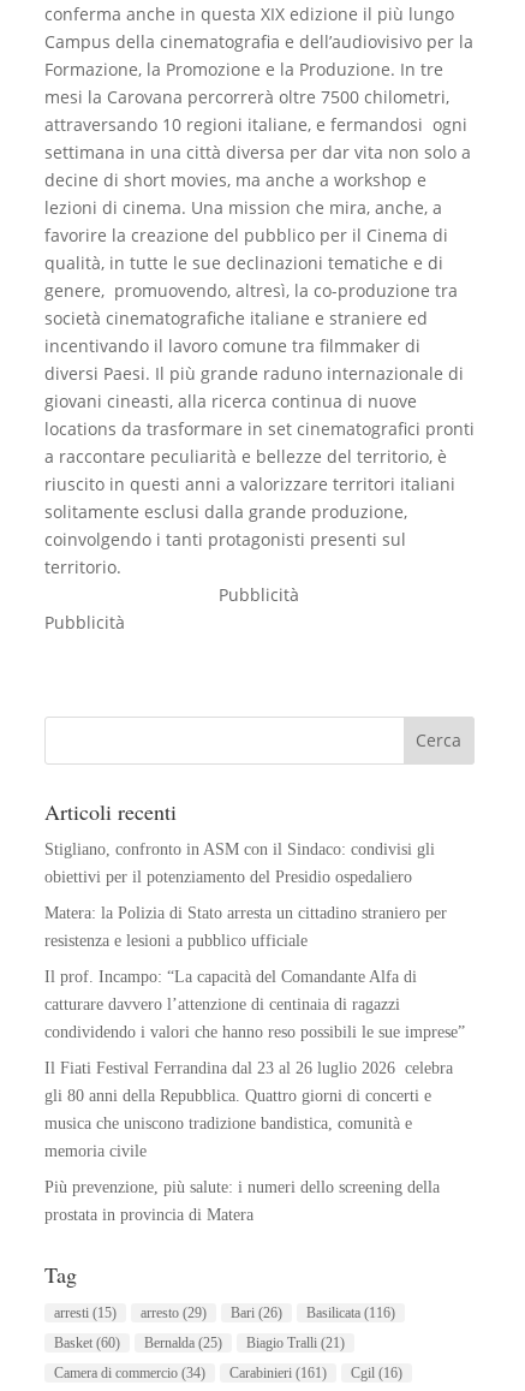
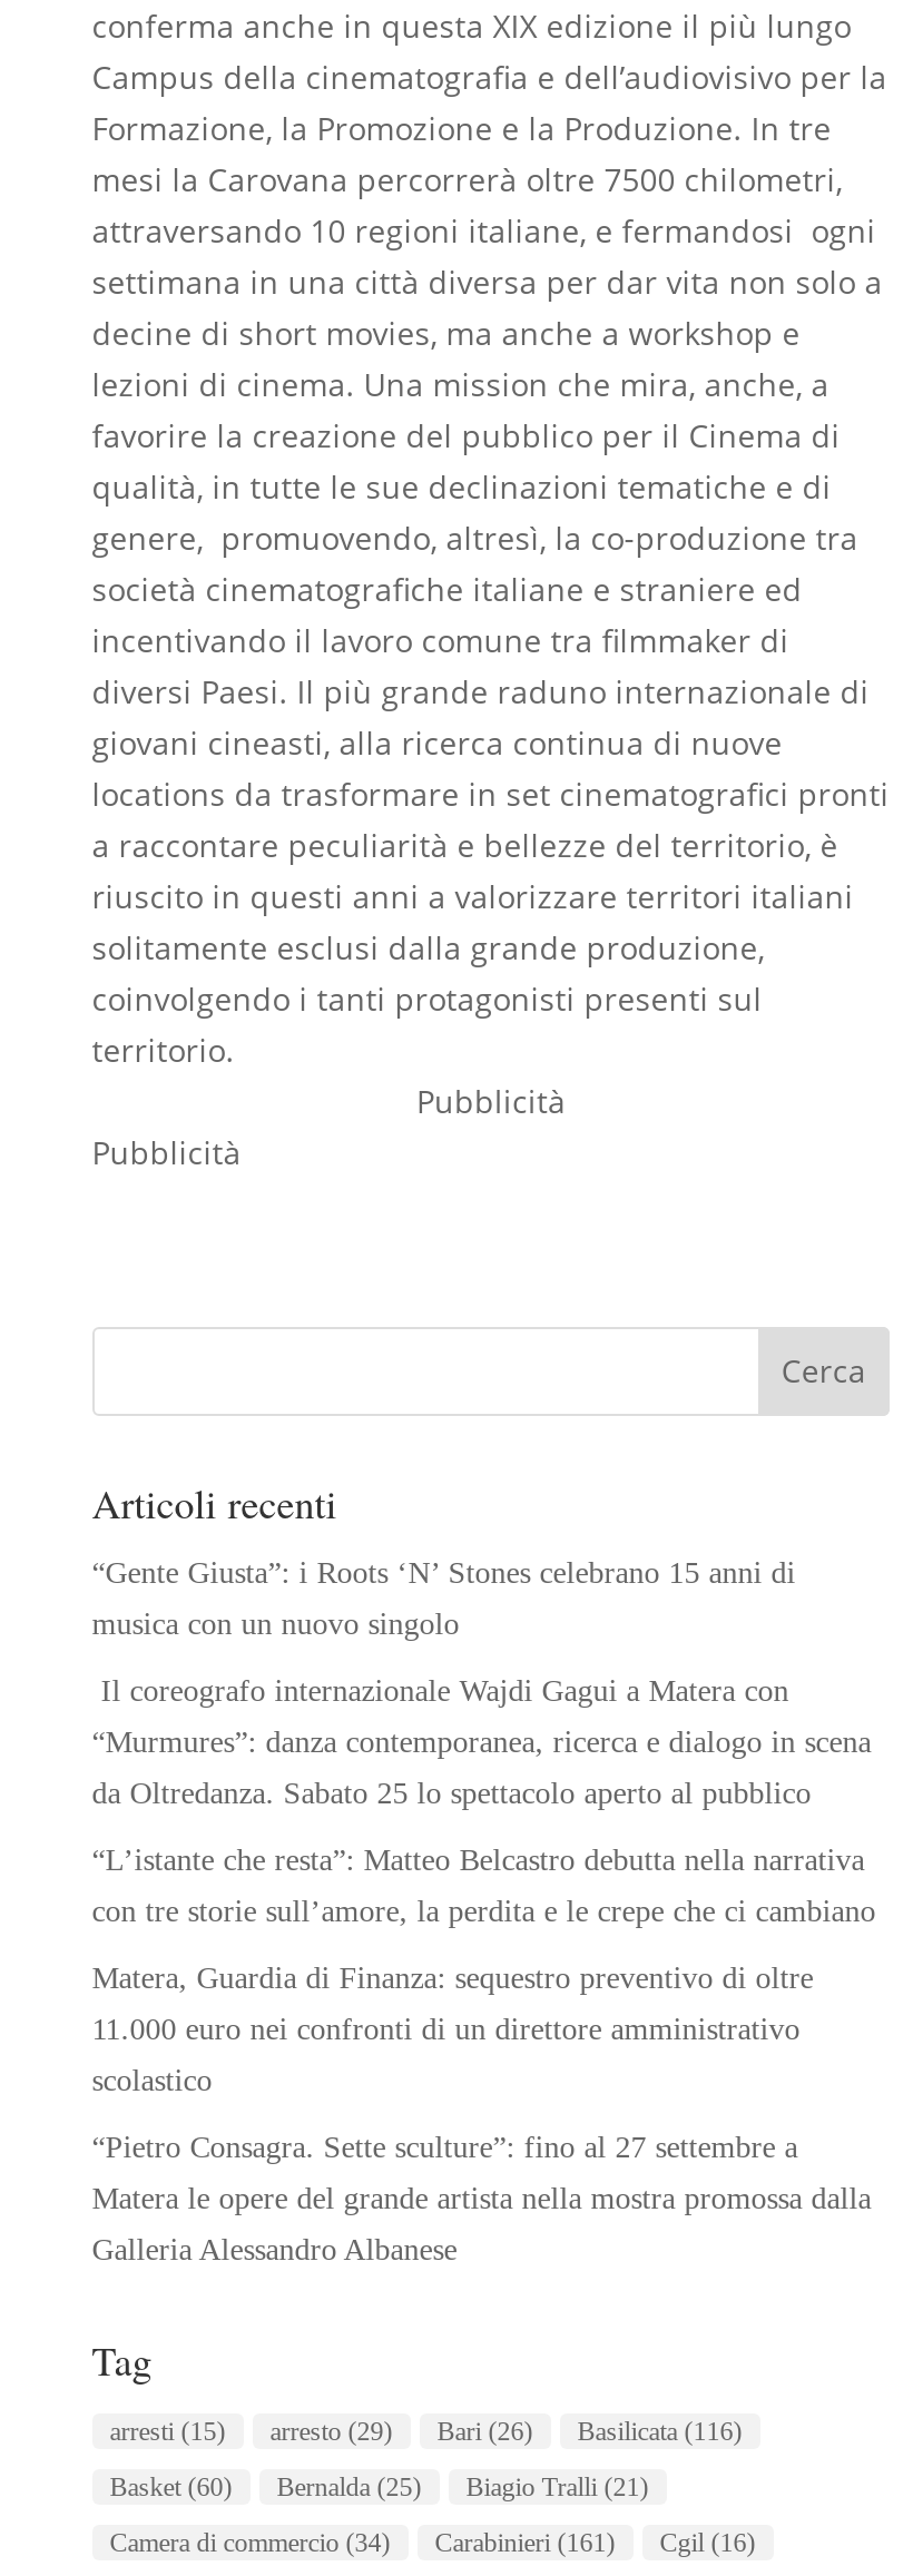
- Stigliano, confronto in ASM con il Sindaco: condivisi gli
+ “Gente Giusta”: i Roots ‘N’ Stones celebrano 15 anni di

- obiettivi per il potenziamento del Presidio ospedaliero
+ musica con un nuovo singolo

- Matera: la Polizia di Stato arresta un cittadino straniero per
+ Il coreografo internazionale Wajdi Gagui a Matera con

- resistenza e lesioni a pubblico ufficiale
+ “Murmures”: danza contemporanea, ricerca e dialogo in scena

- Il prof. Incampo: “La capacità del Comandante Alfa di
+ da Oltredanza. Sabato 25 lo spettacolo aperto al pubblico

- catturare davvero l’attenzione di centinaia di ragazzi
+ “L’istante che resta”: Matteo Belcastro debutta nella narrativa

- condividendo i valori che hanno reso possibili le sue imprese”
+ con tre storie sull’amore, la perdita e le crepe che ci cambiano

- Il Fiati Festival Ferrandina dal 23 al 26 luglio 2026 celebra
+ Matera, Guardia di Finanza: sequestro preventivo di oltre

- gli 80 anni della Repubblica. Quattro giorni di concerti e
+ 11.000 euro nei confronti di un direttore amministrativo

- musica che uniscono tradizione bandistica, comunità e
+ scolastico

- memoria civile
+ “Pietro Consagra. Sette sculture”: fino al 27 settembre a

- Più prevenzione, più salute: i numeri dello screening della
+ Matera le opere del grande artista nella mostra promossa dalla

- prostata in provincia di Matera
+ Galleria Alessandro Albanese
